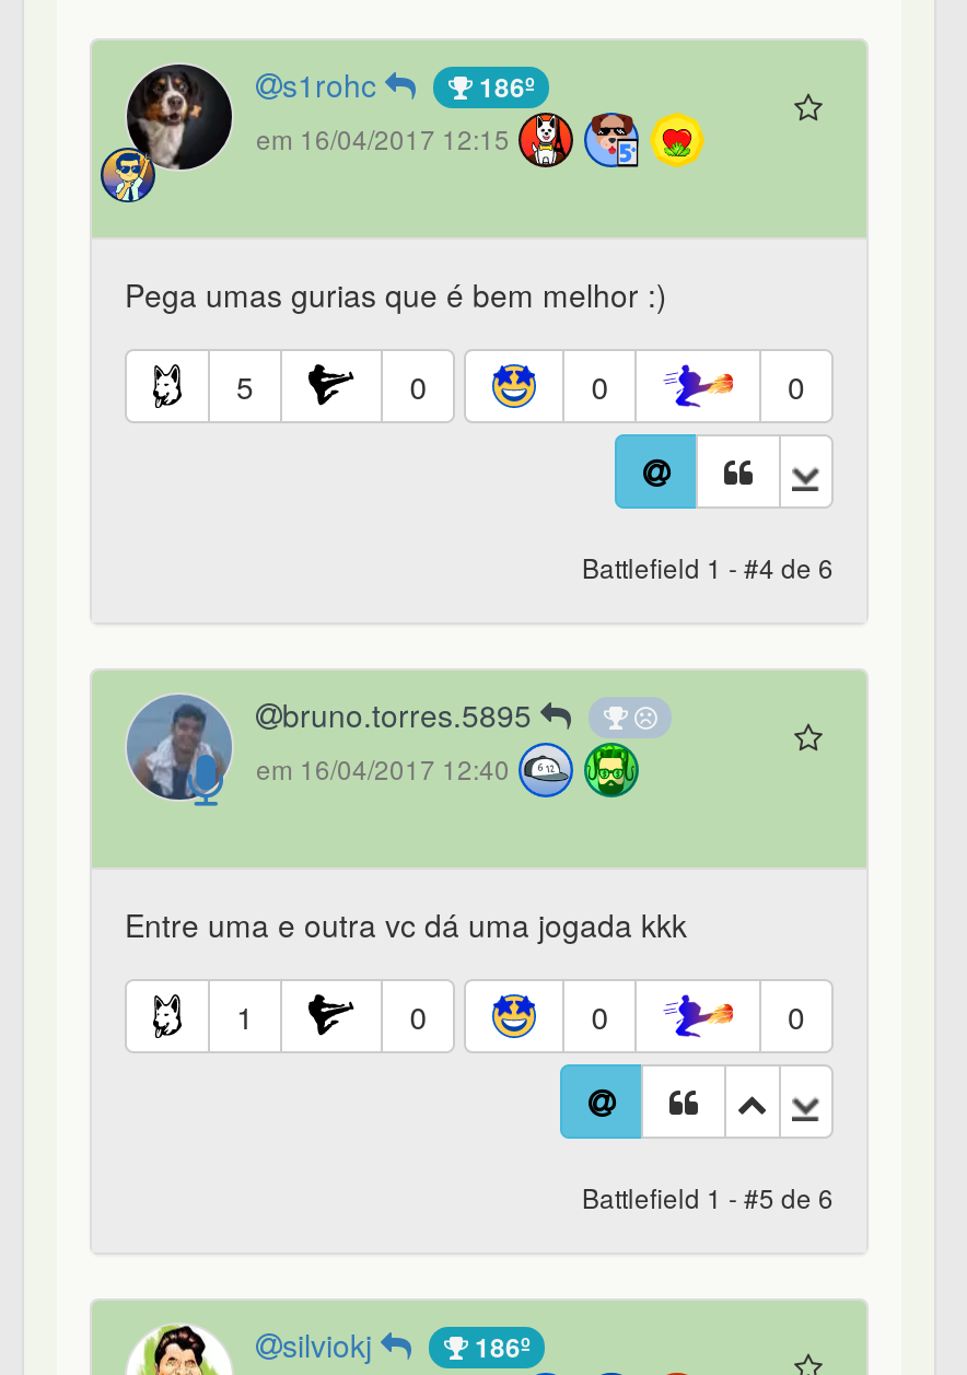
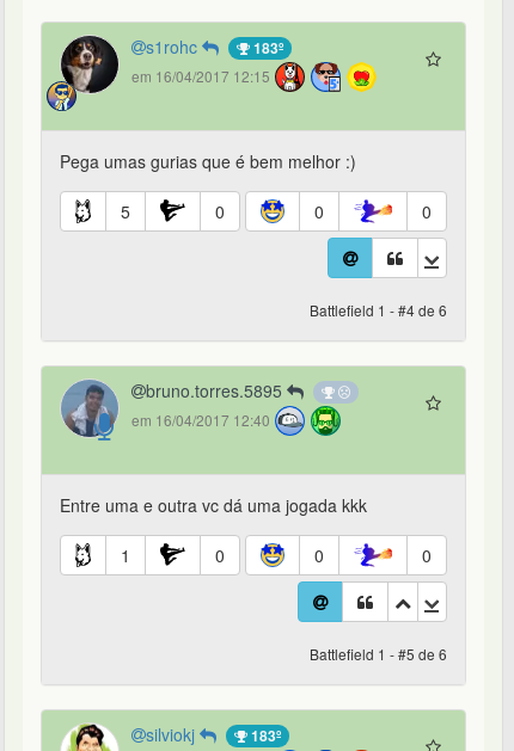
- 186º
+ 183º

- 186º
+ 183º
